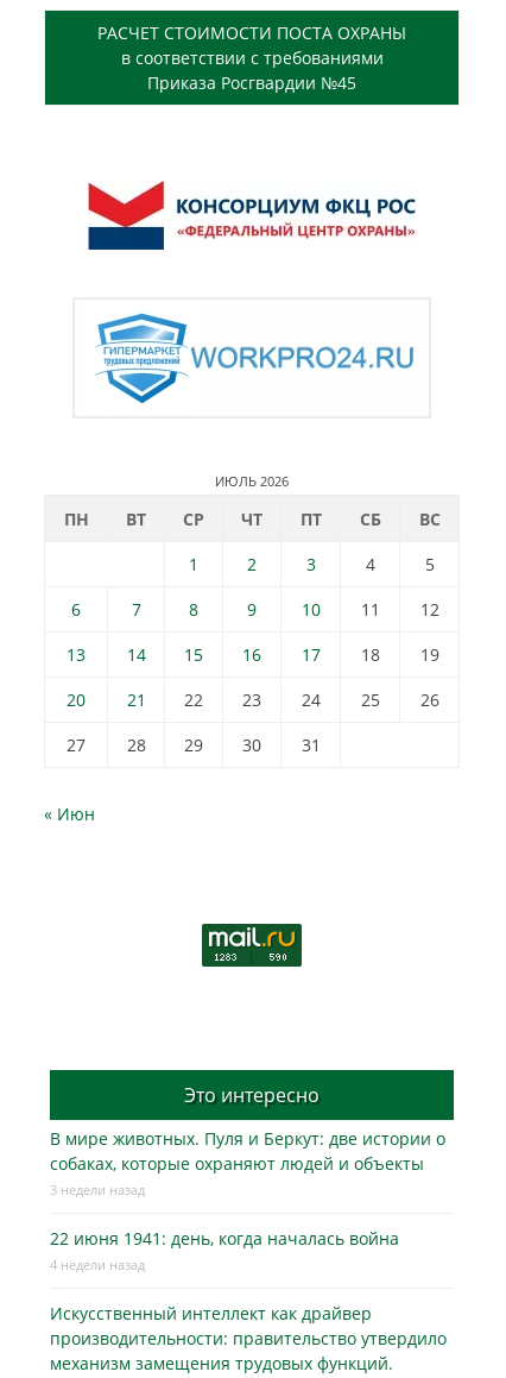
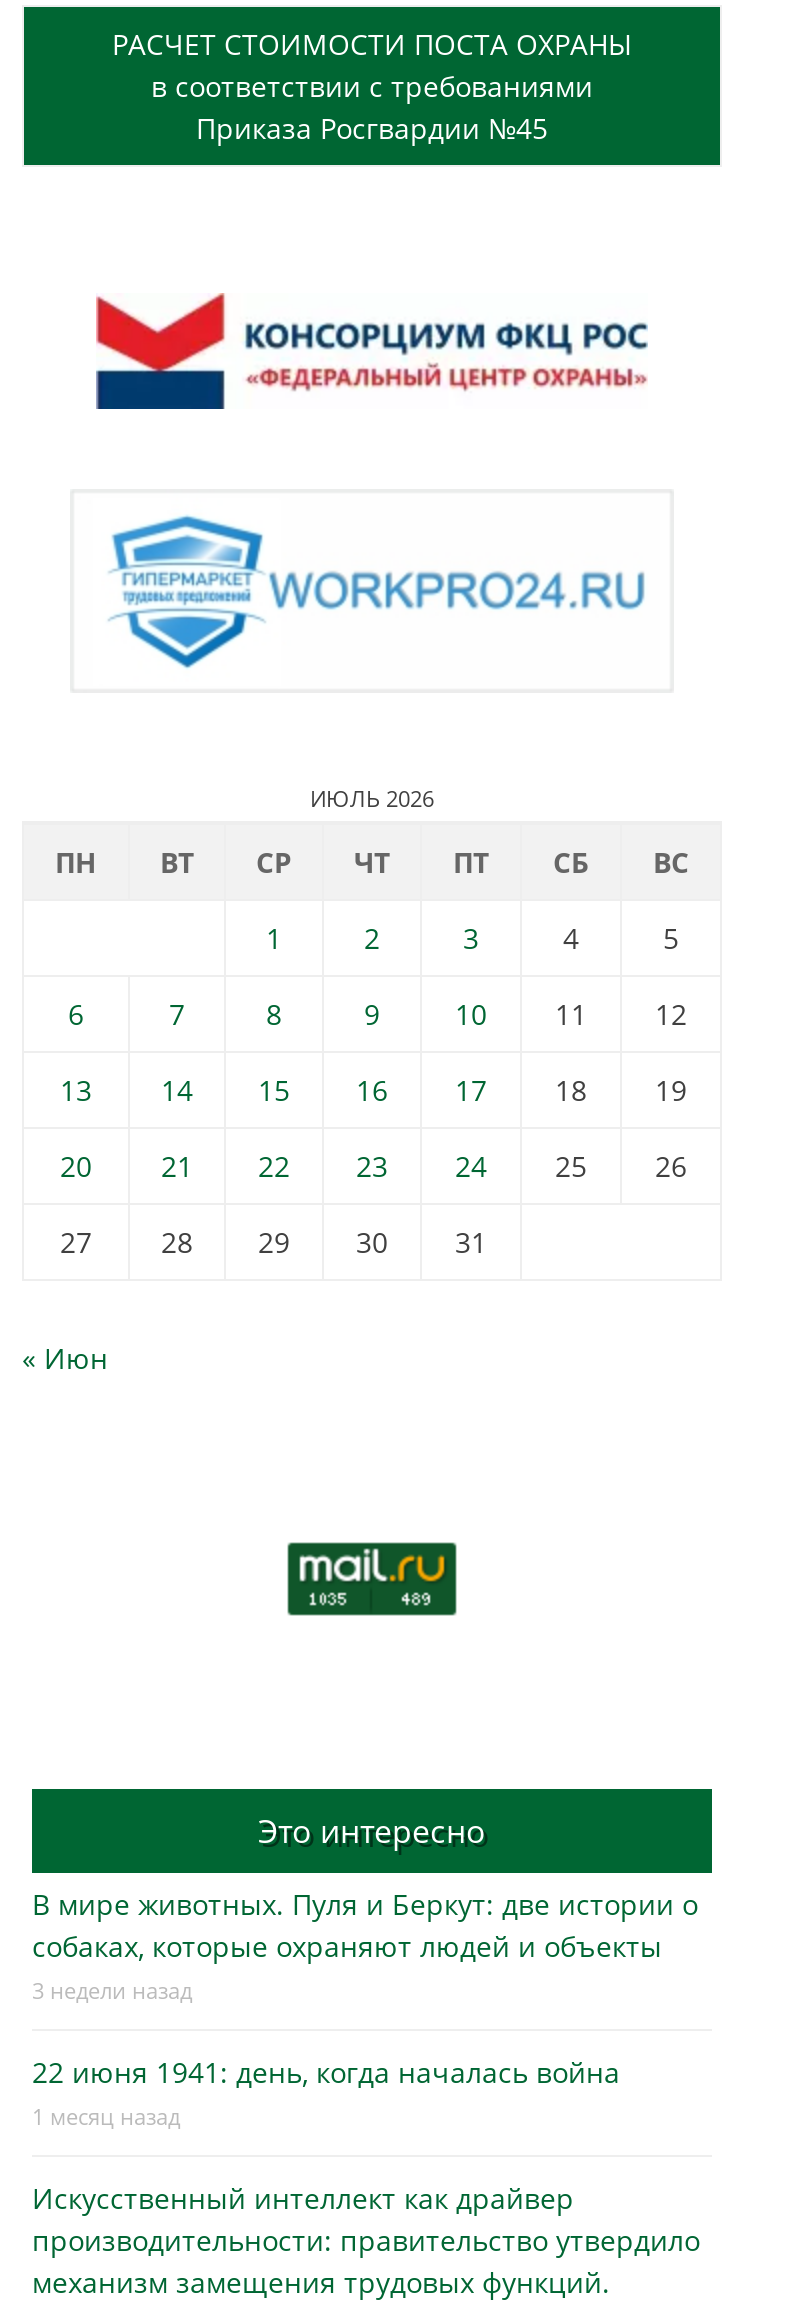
- 4 недели назад
+ 1 месяц назад
